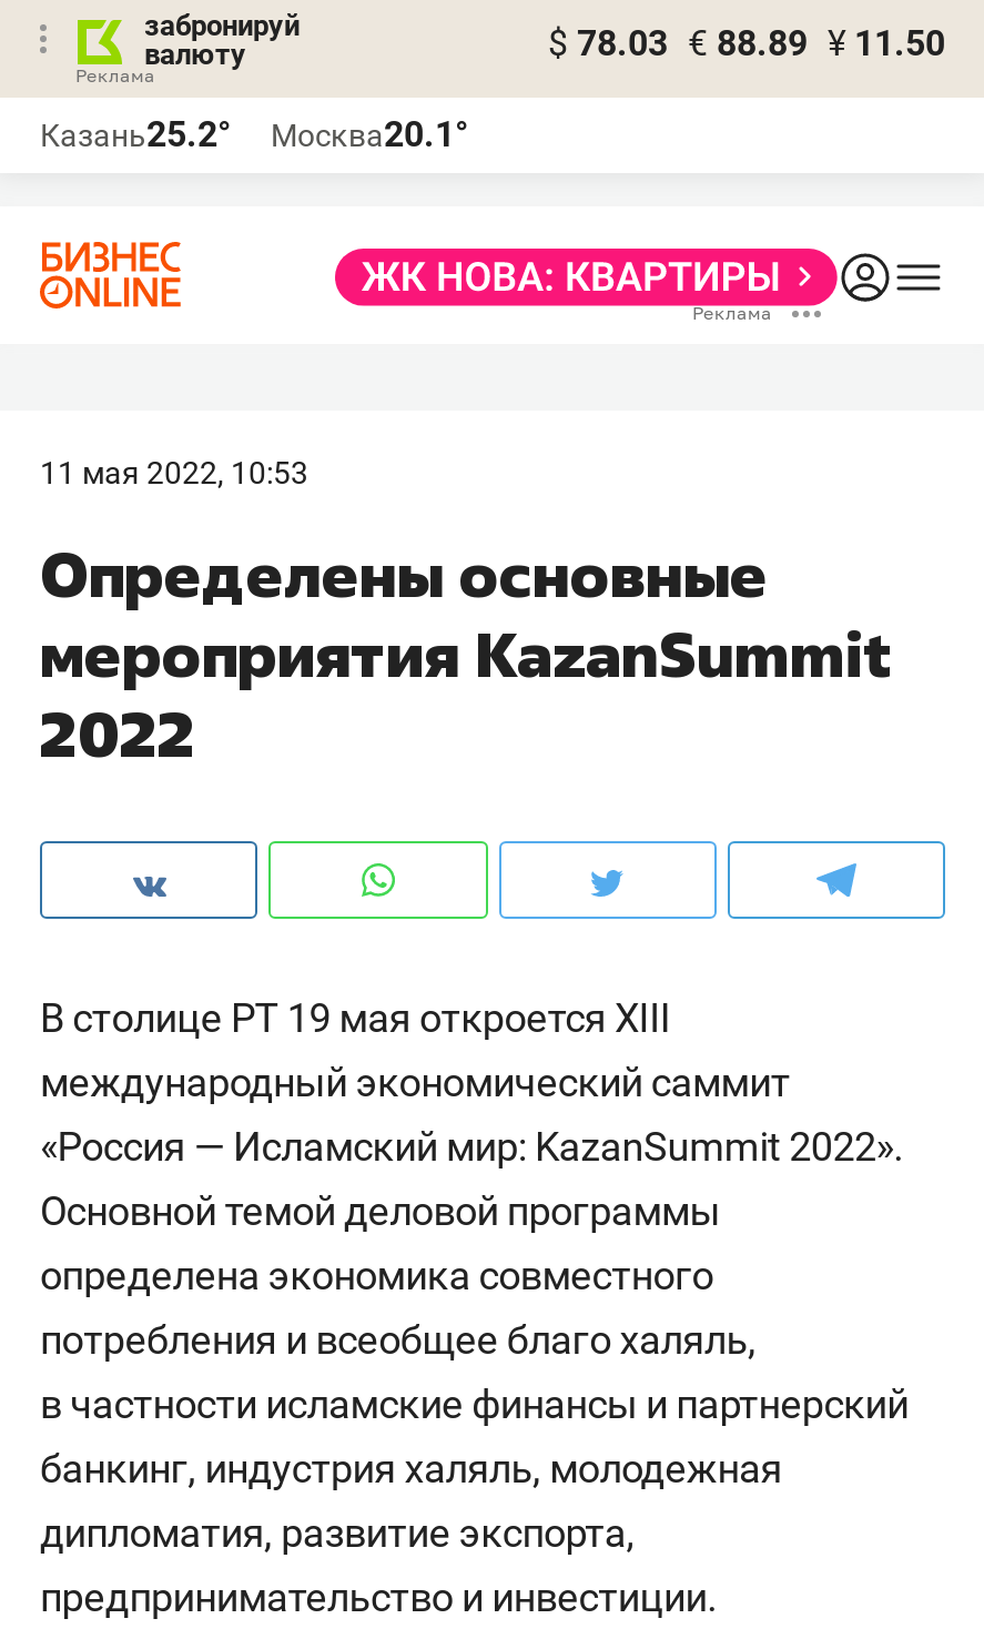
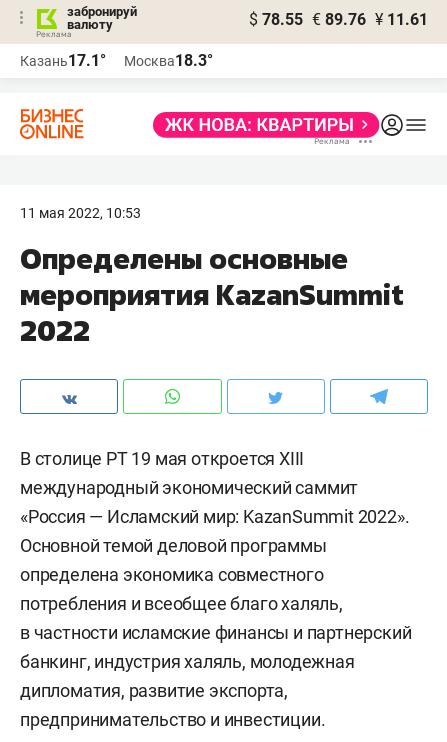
- $ 78.03 € 88.89 ¥ 11.50
+ $ 78.55 € 89.76 ¥ 11.61

- Казань25.2°
+ Казань17.1°

- Москва20.1°
+ Москва18.3°
